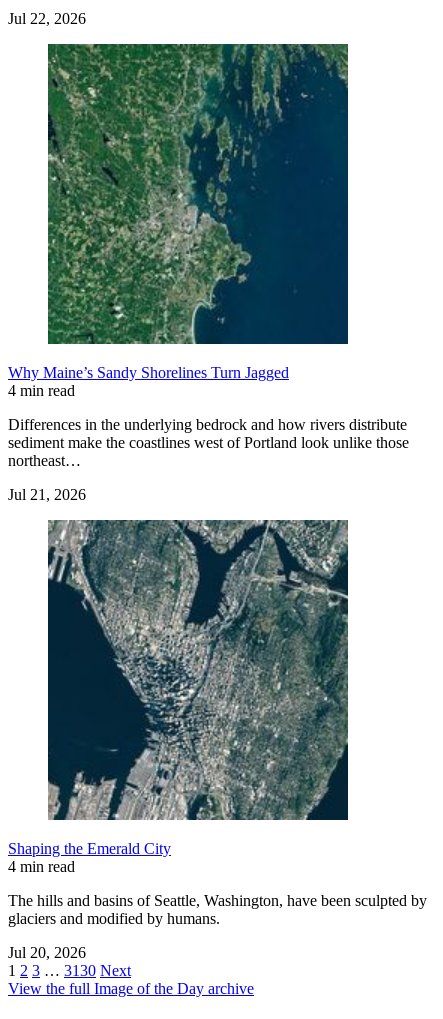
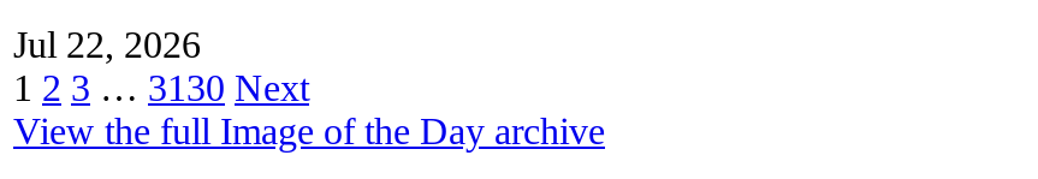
- [image]
- Why Maine’s Sandy Shorelines Turn Jagged
- 4 min read
- Differences in the underlying bedrock and how rivers distribute
- sediment make the coastlines west of Portland look unlike those
- northeast…
- Jul 21, 2026

- [image]
- Shaping the Emerald City
- 4 min read
- The hills and basins of Seattle, Washington, have been sculpted by
- glaciers and modified by humans.
- Jul 20, 2026
